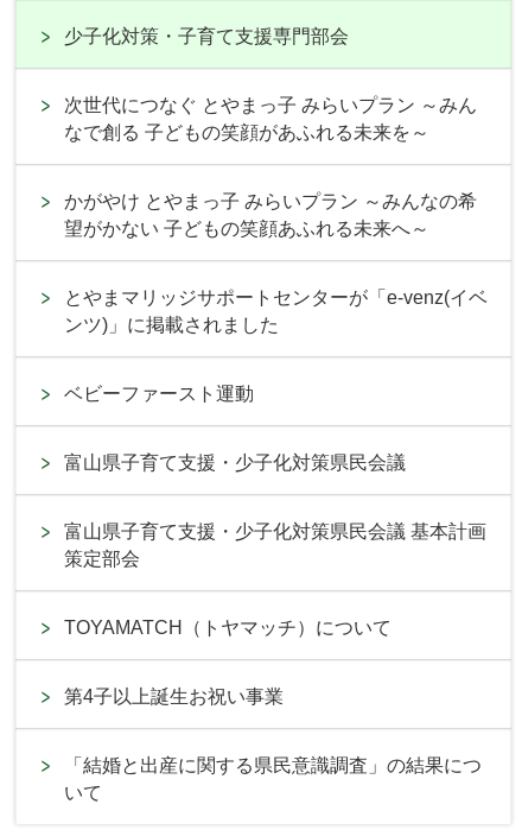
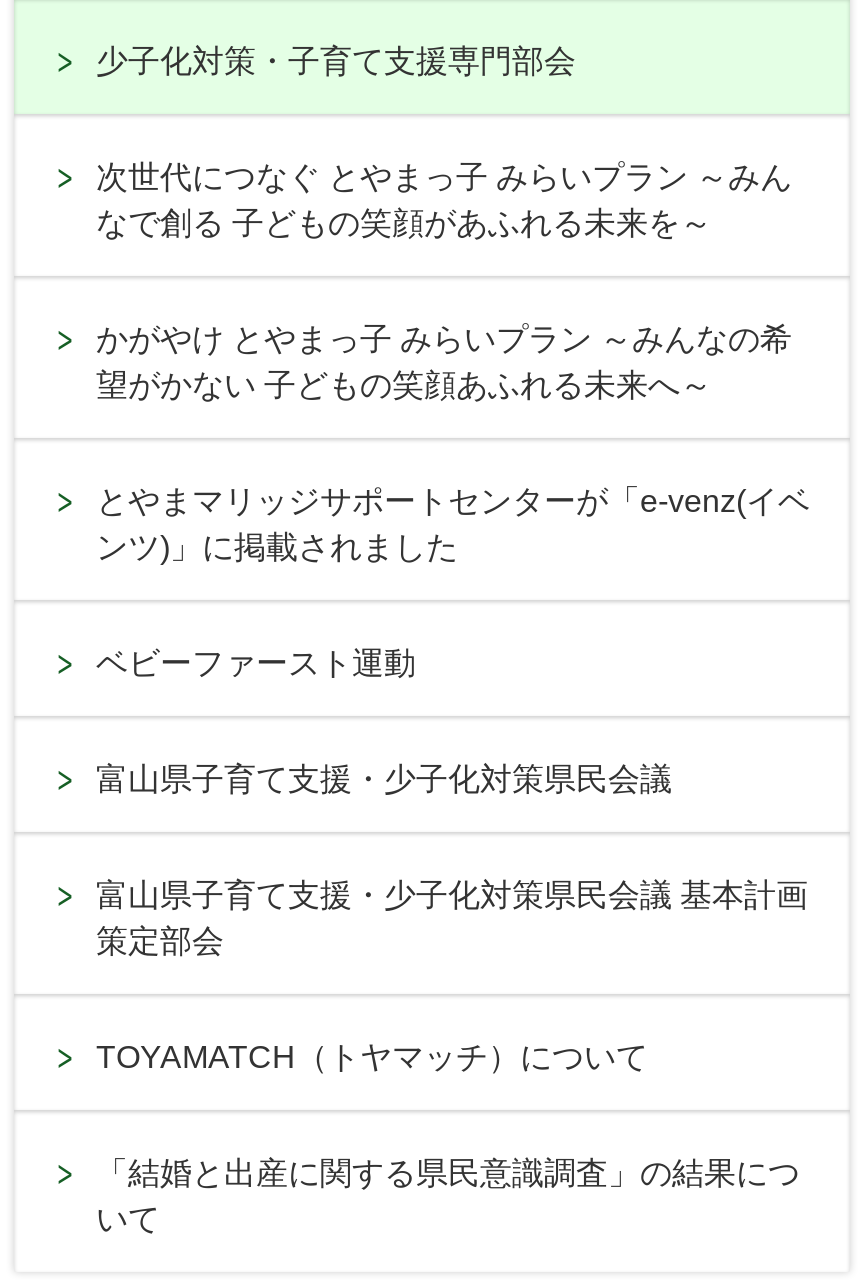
- 第4子以上誕生お祝い事業
